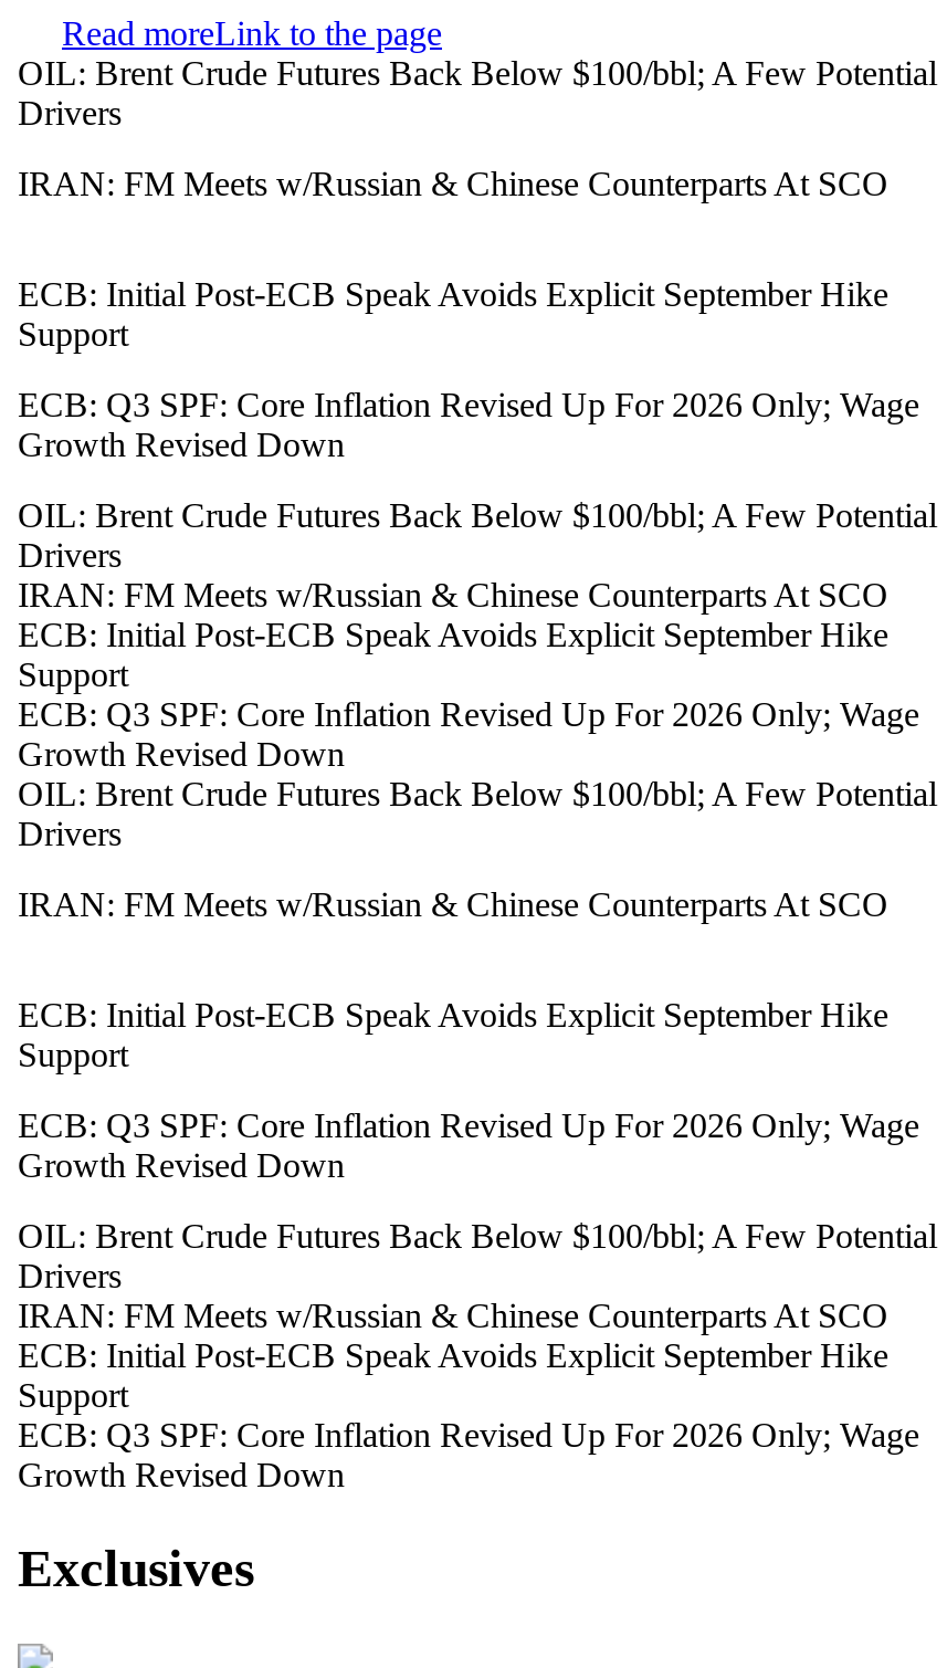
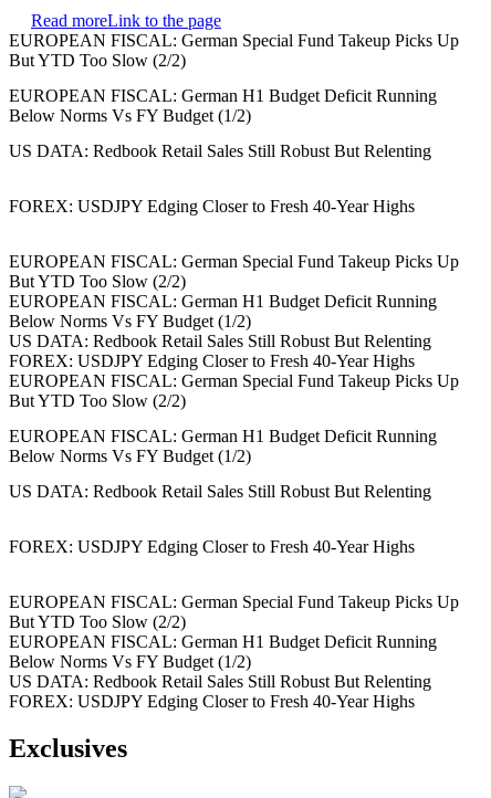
- OIL: Brent Crude Futures Back Below $100/bbl; A Few Potential
- Drivers
+ EUROPEAN FISCAL: German Special Fund Takeup Picks Up
+ But YTD Too Slow (2/2)

- IRAN: FM Meets w/Russian & Chinese Counterparts At SCO
+ EUROPEAN FISCAL: German H1 Budget Deficit Running
+ Below Norms Vs FY Budget (1/2)

- ECB: Initial Post-ECB Speak Avoids Explicit September Hike
- Support
+ US DATA: Redbook Retail Sales Still Robust But Relenting

- ECB: Q3 SPF: Core Inflation Revised Up For 2026 Only; Wage
- Growth Revised Down
+ FOREX: USDJPY Edging Closer to Fresh 40-Year Highs

- OIL: Brent Crude Futures Back Below $100/bbl; A Few Potential
- Drivers
- IRAN: FM Meets w/Russian & Chinese Counterparts At SCO
- ECB: Initial Post-ECB Speak Avoids Explicit September Hike
- Support
- ECB: Q3 SPF: Core Inflation Revised Up For 2026 Only; Wage
- Growth Revised Down
- OIL: Brent Crude Futures Back Below $100/bbl; A Few Potential
- Drivers
+ EUROPEAN FISCAL: German Special Fund Takeup Picks Up
+ But YTD Too Slow (2/2)
+ EUROPEAN FISCAL: German H1 Budget Deficit Running
+ Below Norms Vs FY Budget (1/2)
+ US DATA: Redbook Retail Sales Still Robust But Relenting
+ FOREX: USDJPY Edging Closer to Fresh 40-Year Highs
+ EUROPEAN FISCAL: German Special Fund Takeup Picks Up
+ But YTD Too Slow (2/2)

- IRAN: FM Meets w/Russian & Chinese Counterparts At SCO
+ EUROPEAN FISCAL: German H1 Budget Deficit Running
+ Below Norms Vs FY Budget (1/2)

- ECB: Initial Post-ECB Speak Avoids Explicit September Hike
- Support
+ US DATA: Redbook Retail Sales Still Robust But Relenting

- ECB: Q3 SPF: Core Inflation Revised Up For 2026 Only; Wage
- Growth Revised Down
+ FOREX: USDJPY Edging Closer to Fresh 40-Year Highs

- OIL: Brent Crude Futures Back Below $100/bbl; A Few Potential
- Drivers
- IRAN: FM Meets w/Russian & Chinese Counterparts At SCO
- ECB: Initial Post-ECB Speak Avoids Explicit September Hike
- Support
- ECB: Q3 SPF: Core Inflation Revised Up For 2026 Only; Wage
- Growth Revised Down
+ EUROPEAN FISCAL: German Special Fund Takeup Picks Up
+ But YTD Too Slow (2/2)
+ EUROPEAN FISCAL: German H1 Budget Deficit Running
+ Below Norms Vs FY Budget (1/2)
+ US DATA: Redbook Retail Sales Still Robust But Relenting
+ FOREX: USDJPY Edging Closer to Fresh 40-Year Highs
